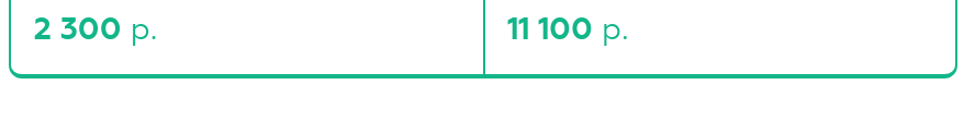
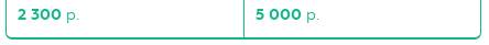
- 11 100 р.
+ 5 000 р.
